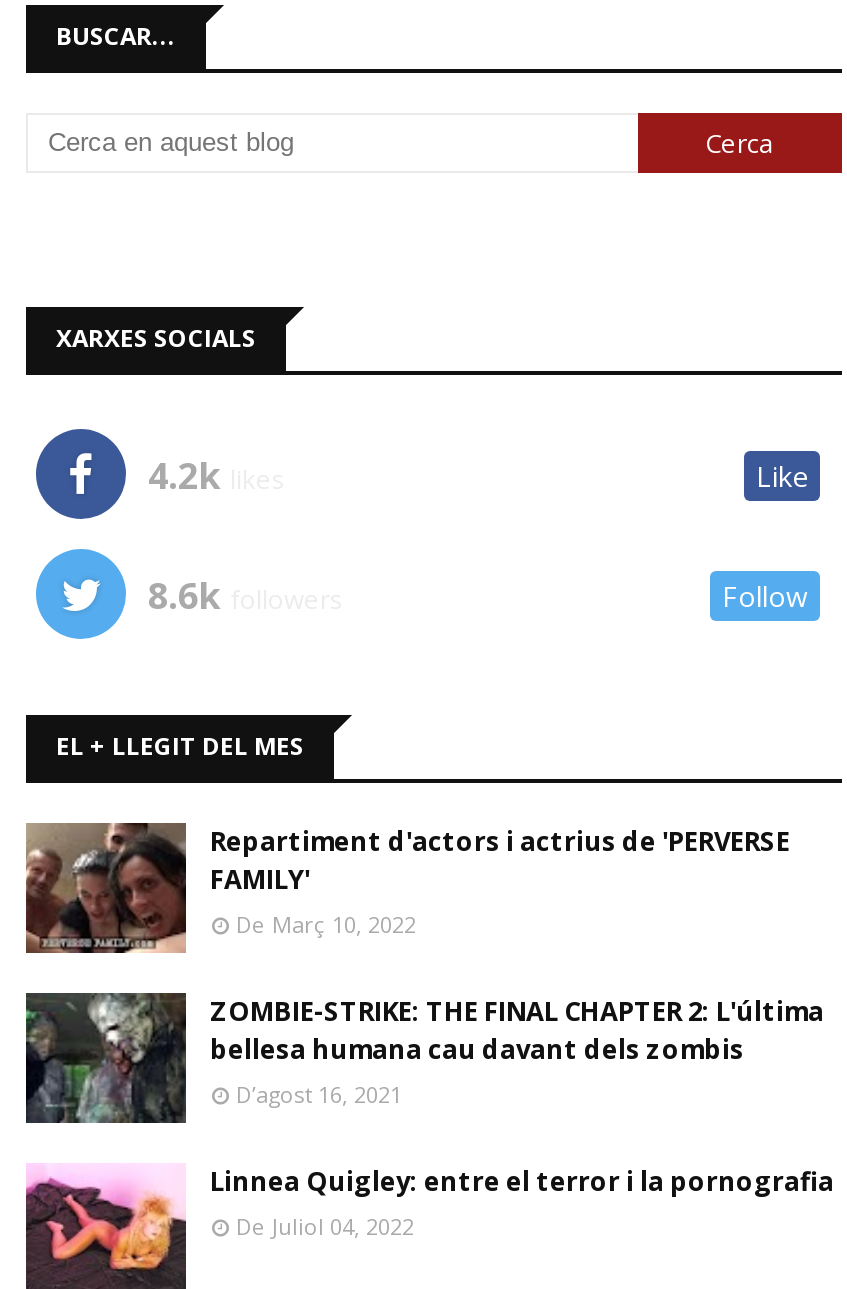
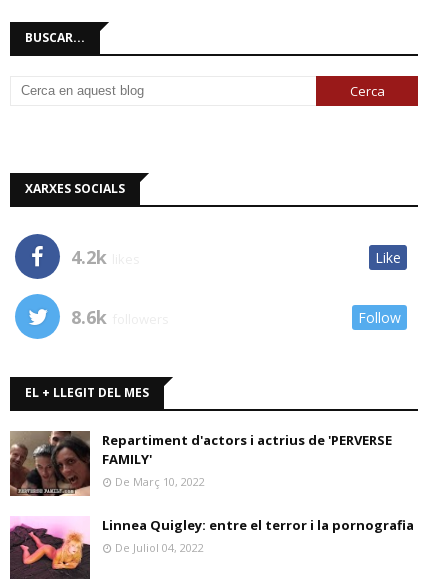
- [image]
- ZOMBIE-STRIKE: THE FINAL CHAPTER 2: L'última
- bellesa humana cau davant dels zombis
- D’agost 16, 2021
